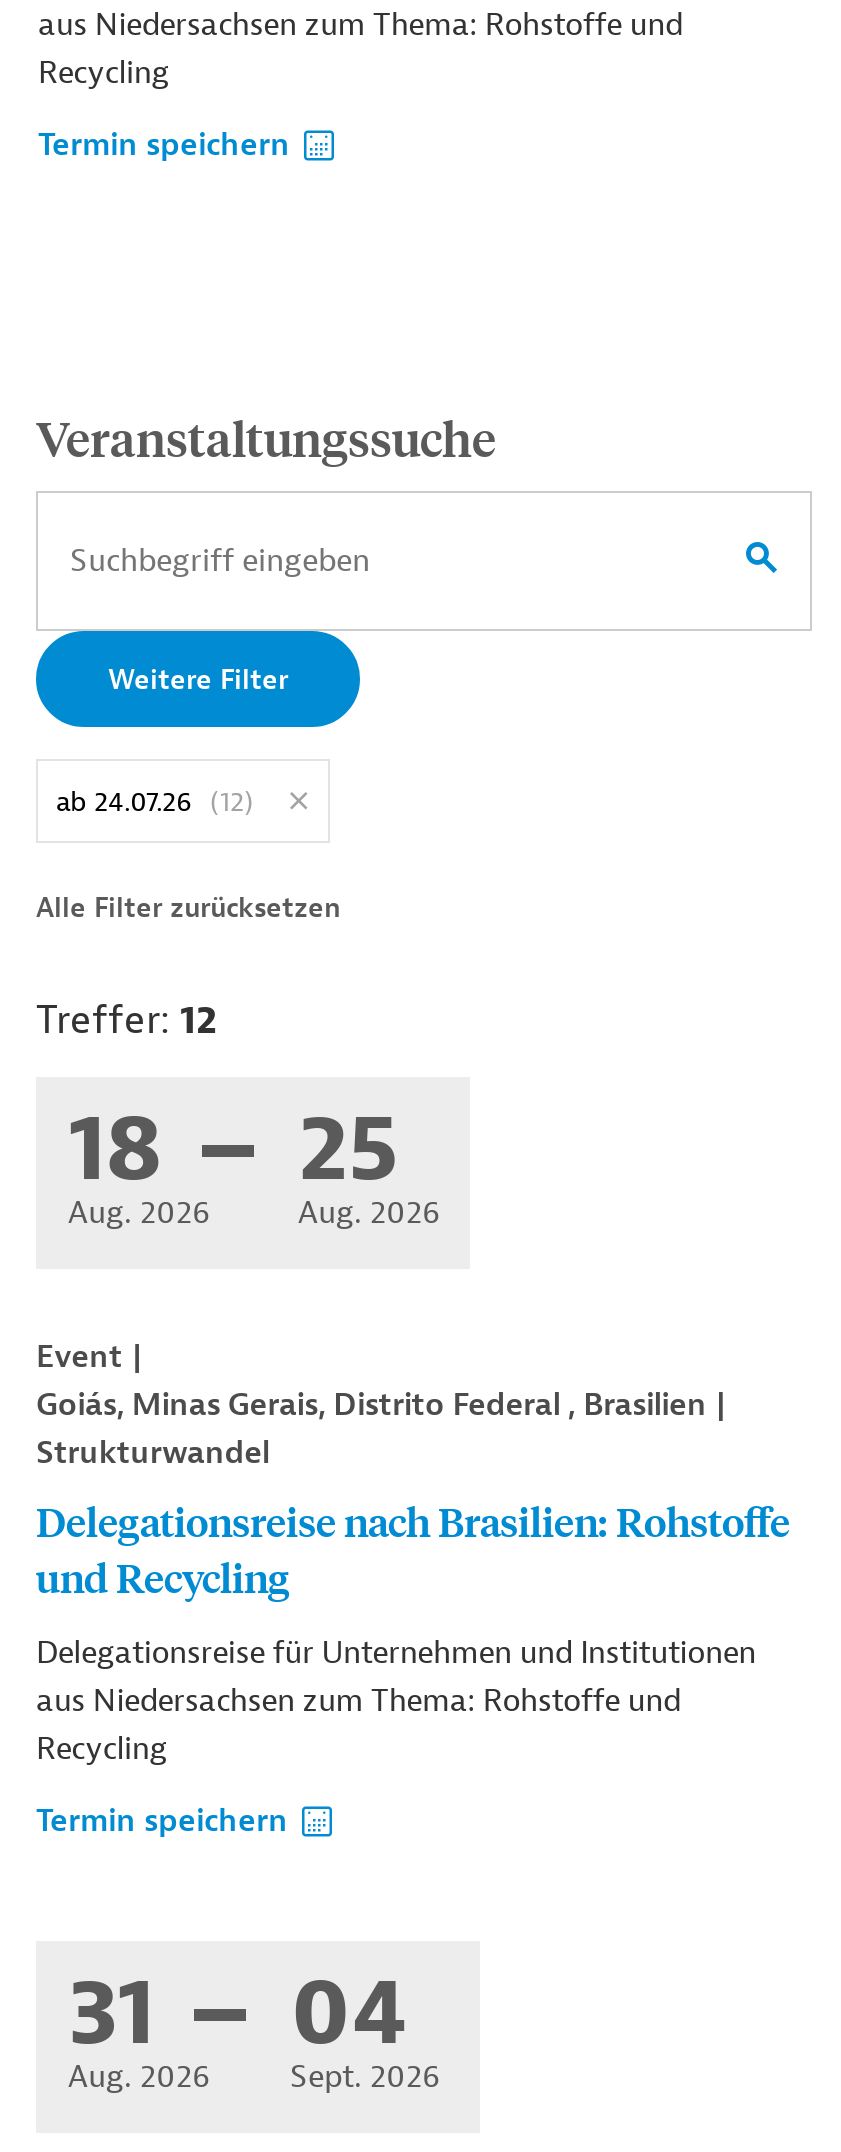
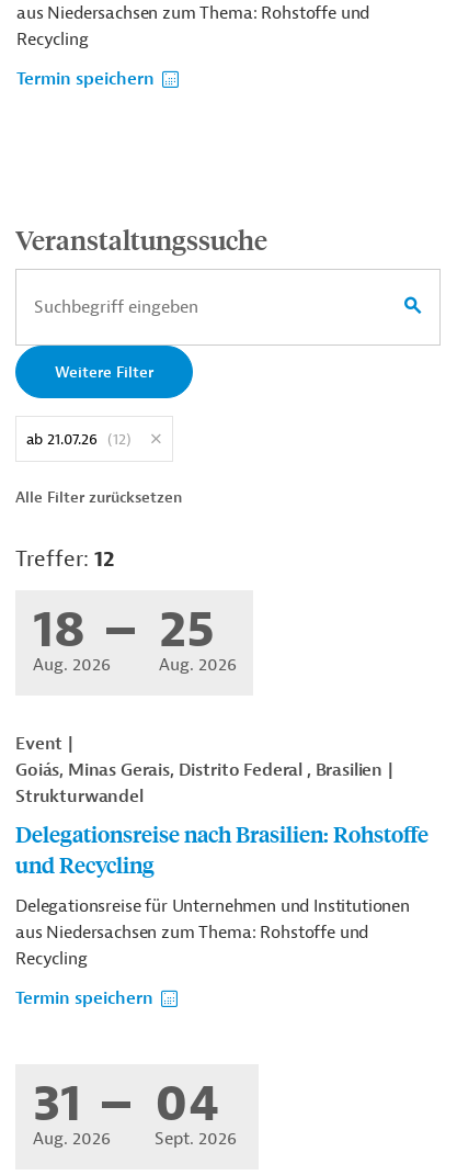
- ab 24.07.26 (12)
+ ab 21.07.26 (12)
